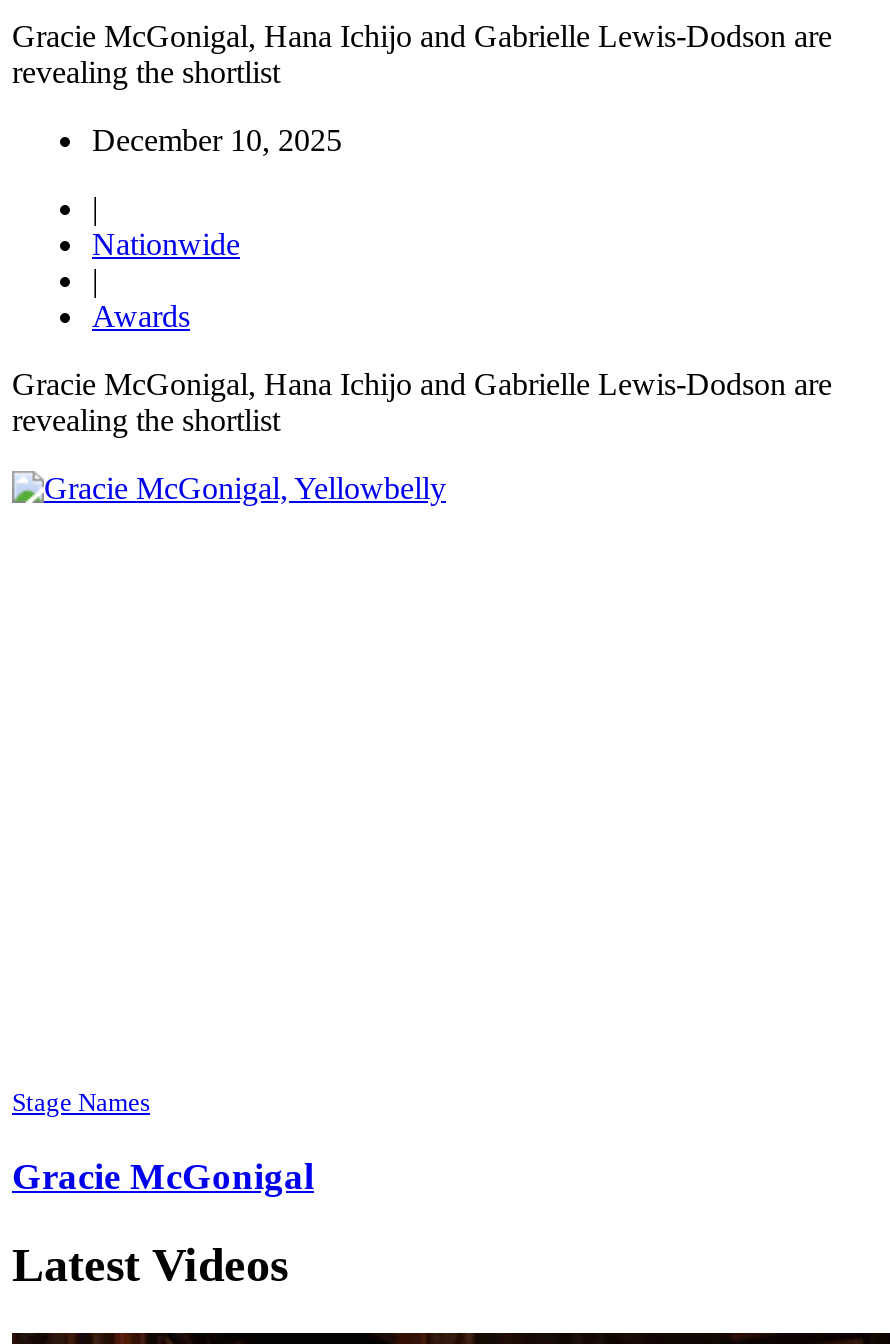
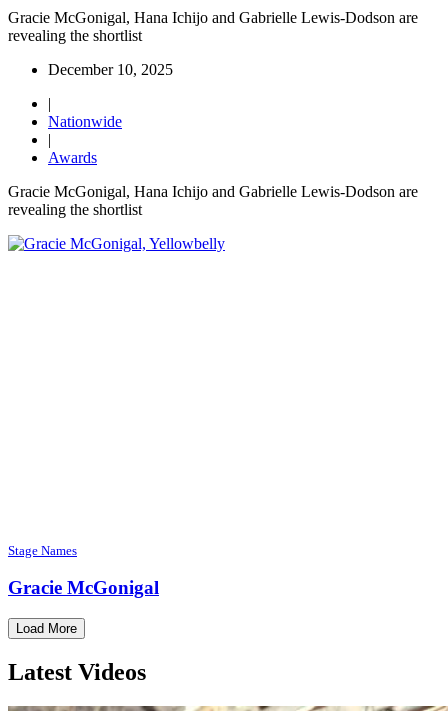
+ Load More
